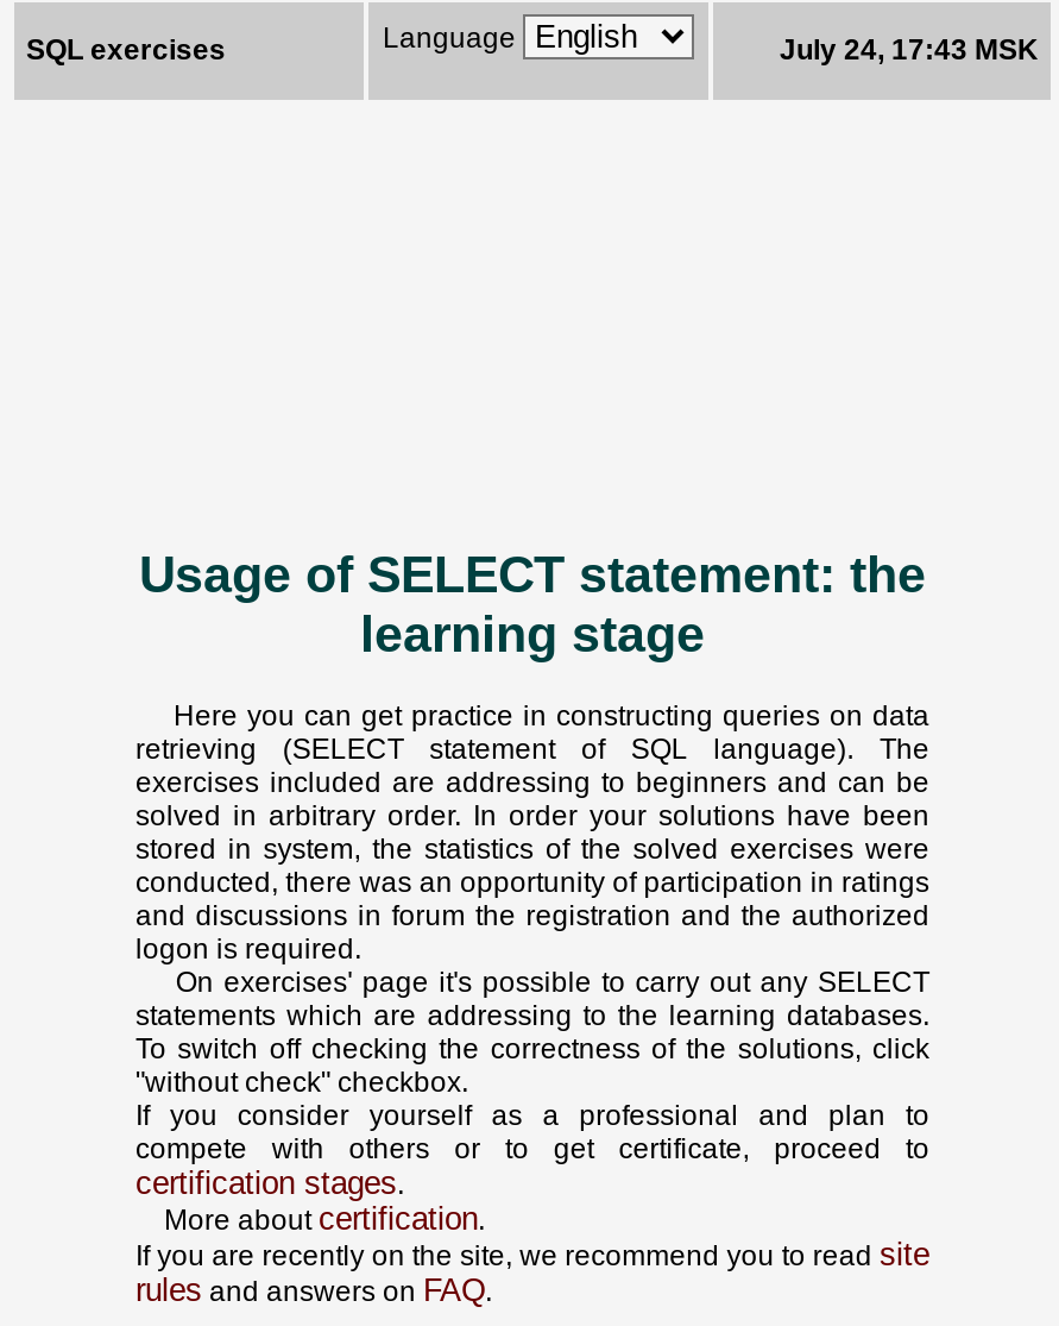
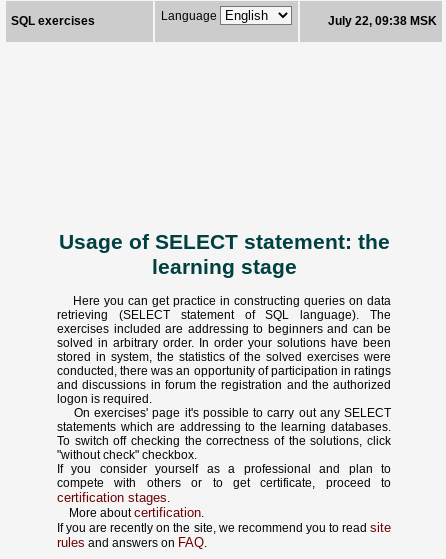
- July 24, 17:43 MSK
+ July 22, 09:38 MSK
